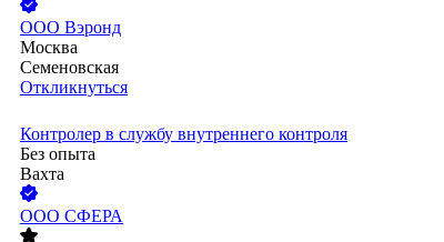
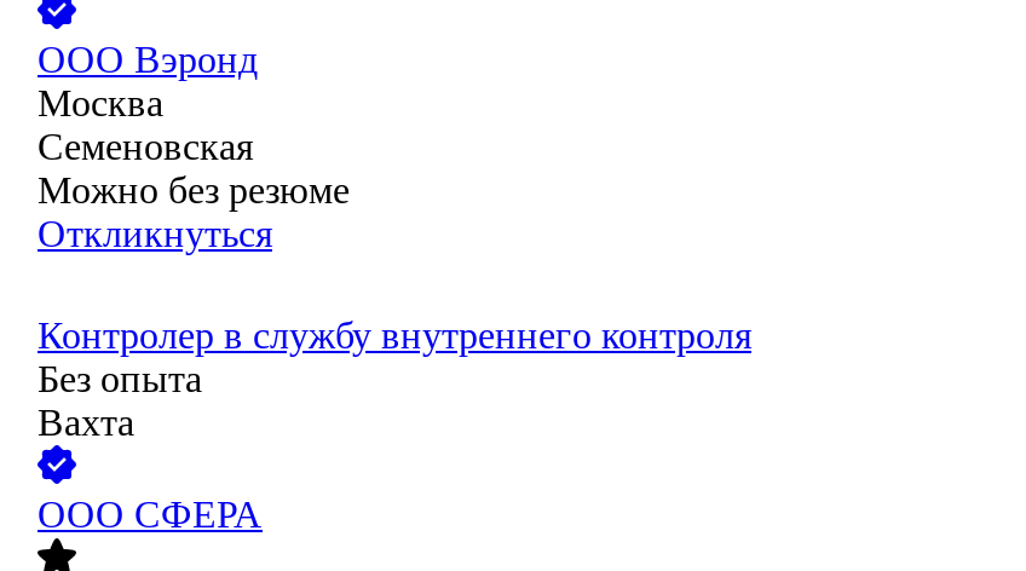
+ Можно без резюме
